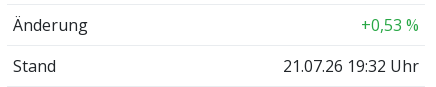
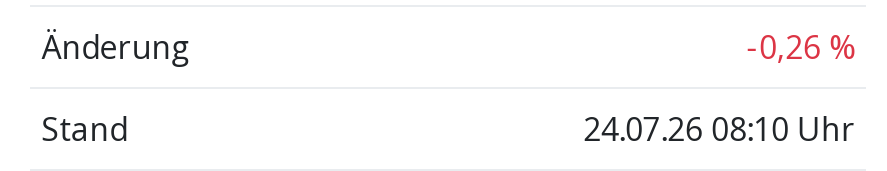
- +0,53 %
+ -0,26 %

- 21.07.26 19:32 Uhr
+ 24.07.26 08:10 Uhr
